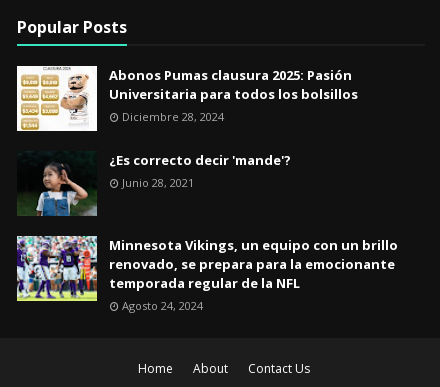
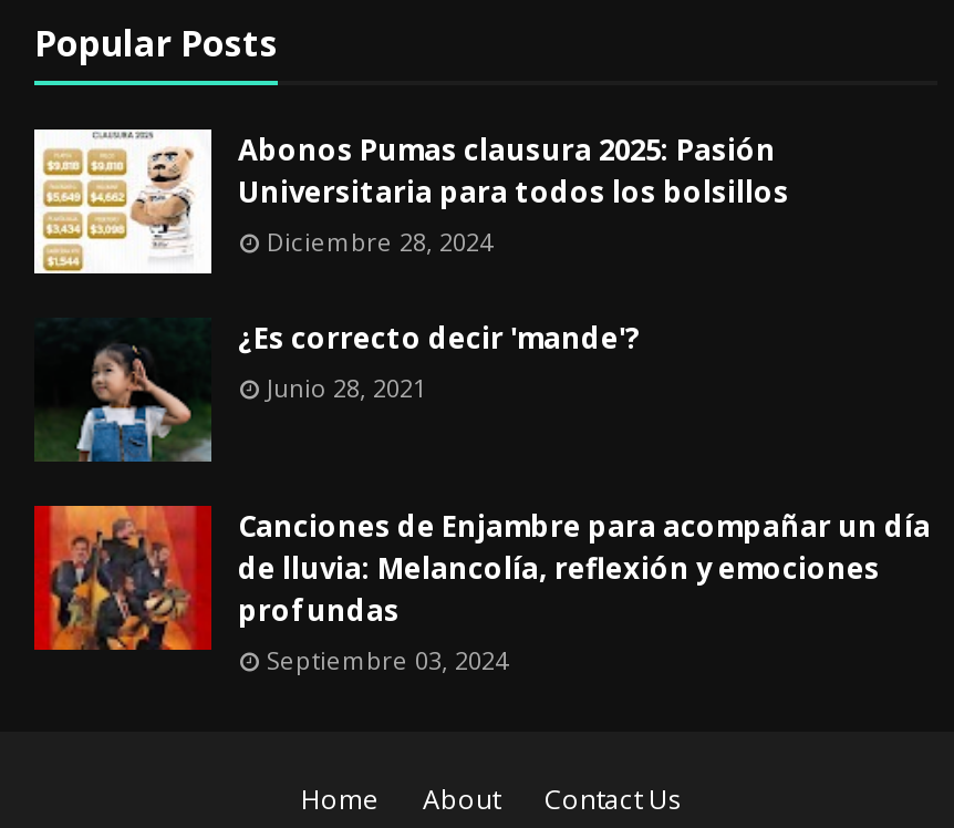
- [image]
- Minnesota Vikings, un equipo con un brillo
- renovado, se prepara para la emocionante
- temporada regular de la NFL
- Agosto 24, 2024
+ [image]
+ Canciones de Enjambre para acompañar un día
+ de lluvia: Melancolía, reflexión y emociones
+ profundas
+ Septiembre 03, 2024
